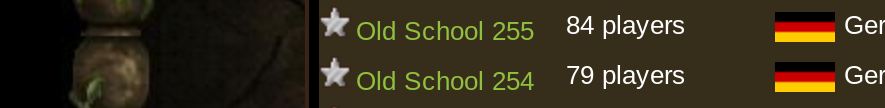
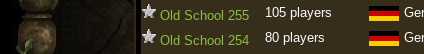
- Old School 255 84 players
+ Old School 255 105 players

- Old School 254 79 players
+ Old School 254 80 players
